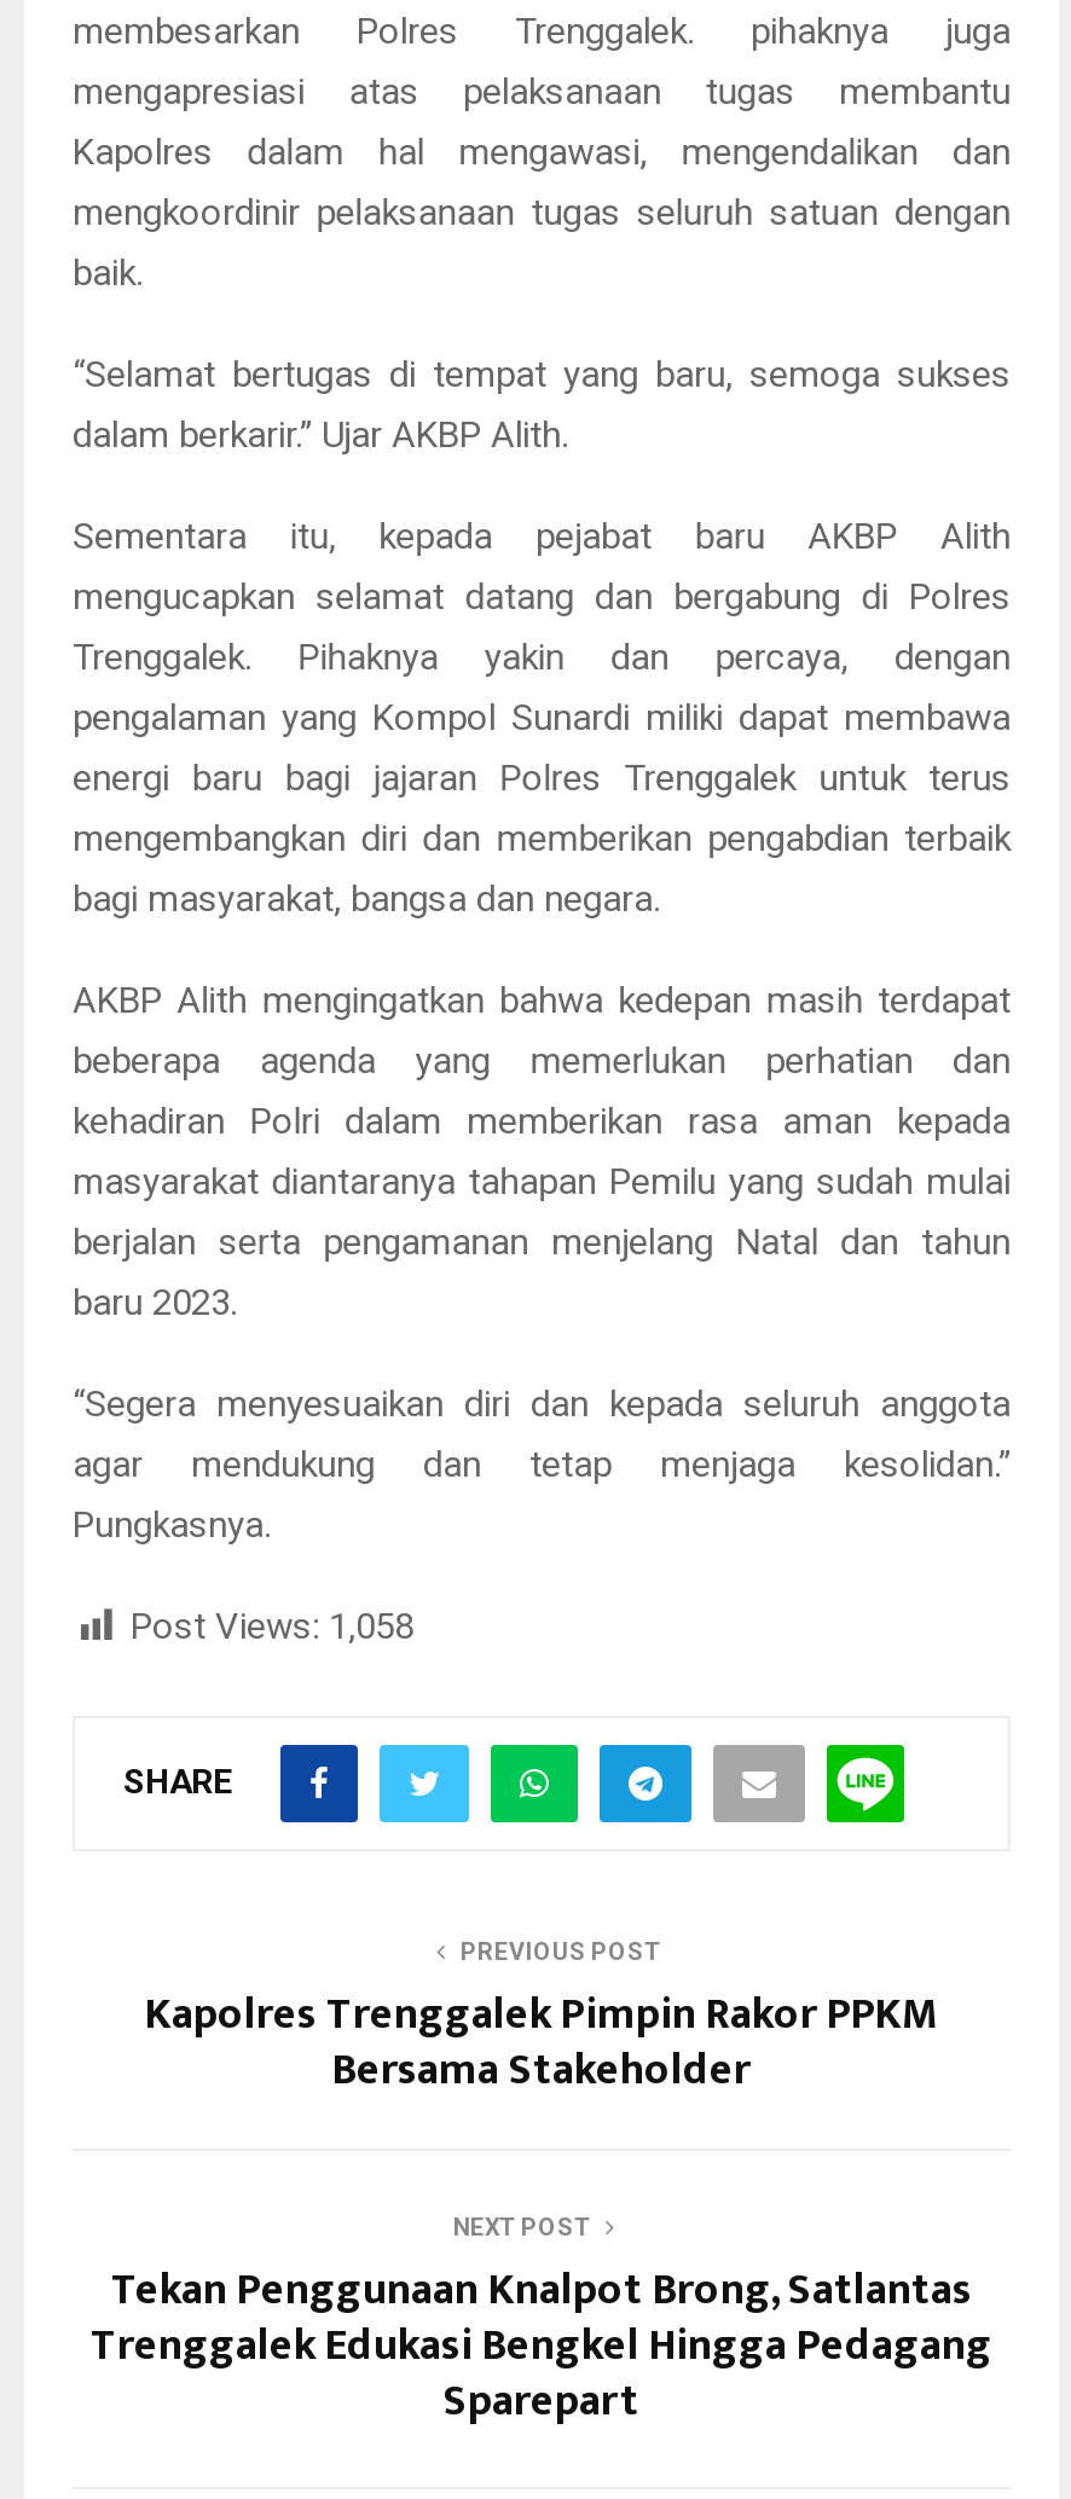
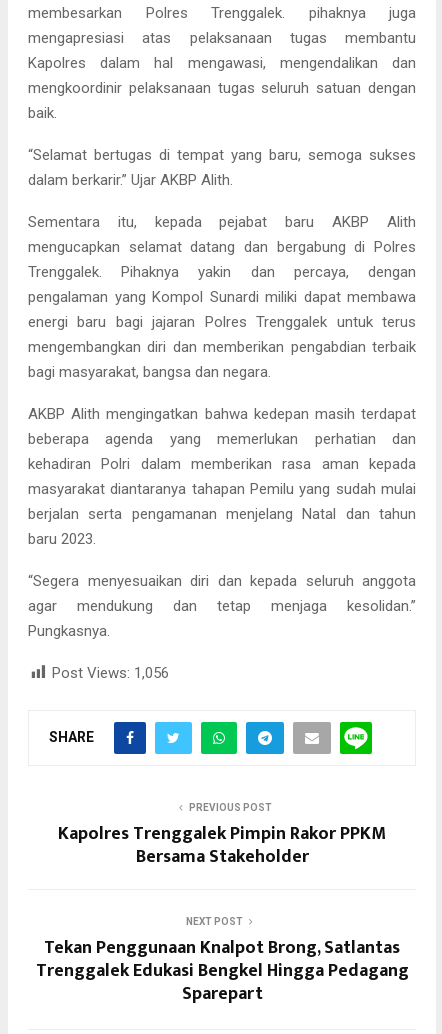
- Post Views: 1,058
+ Post Views: 1,056
